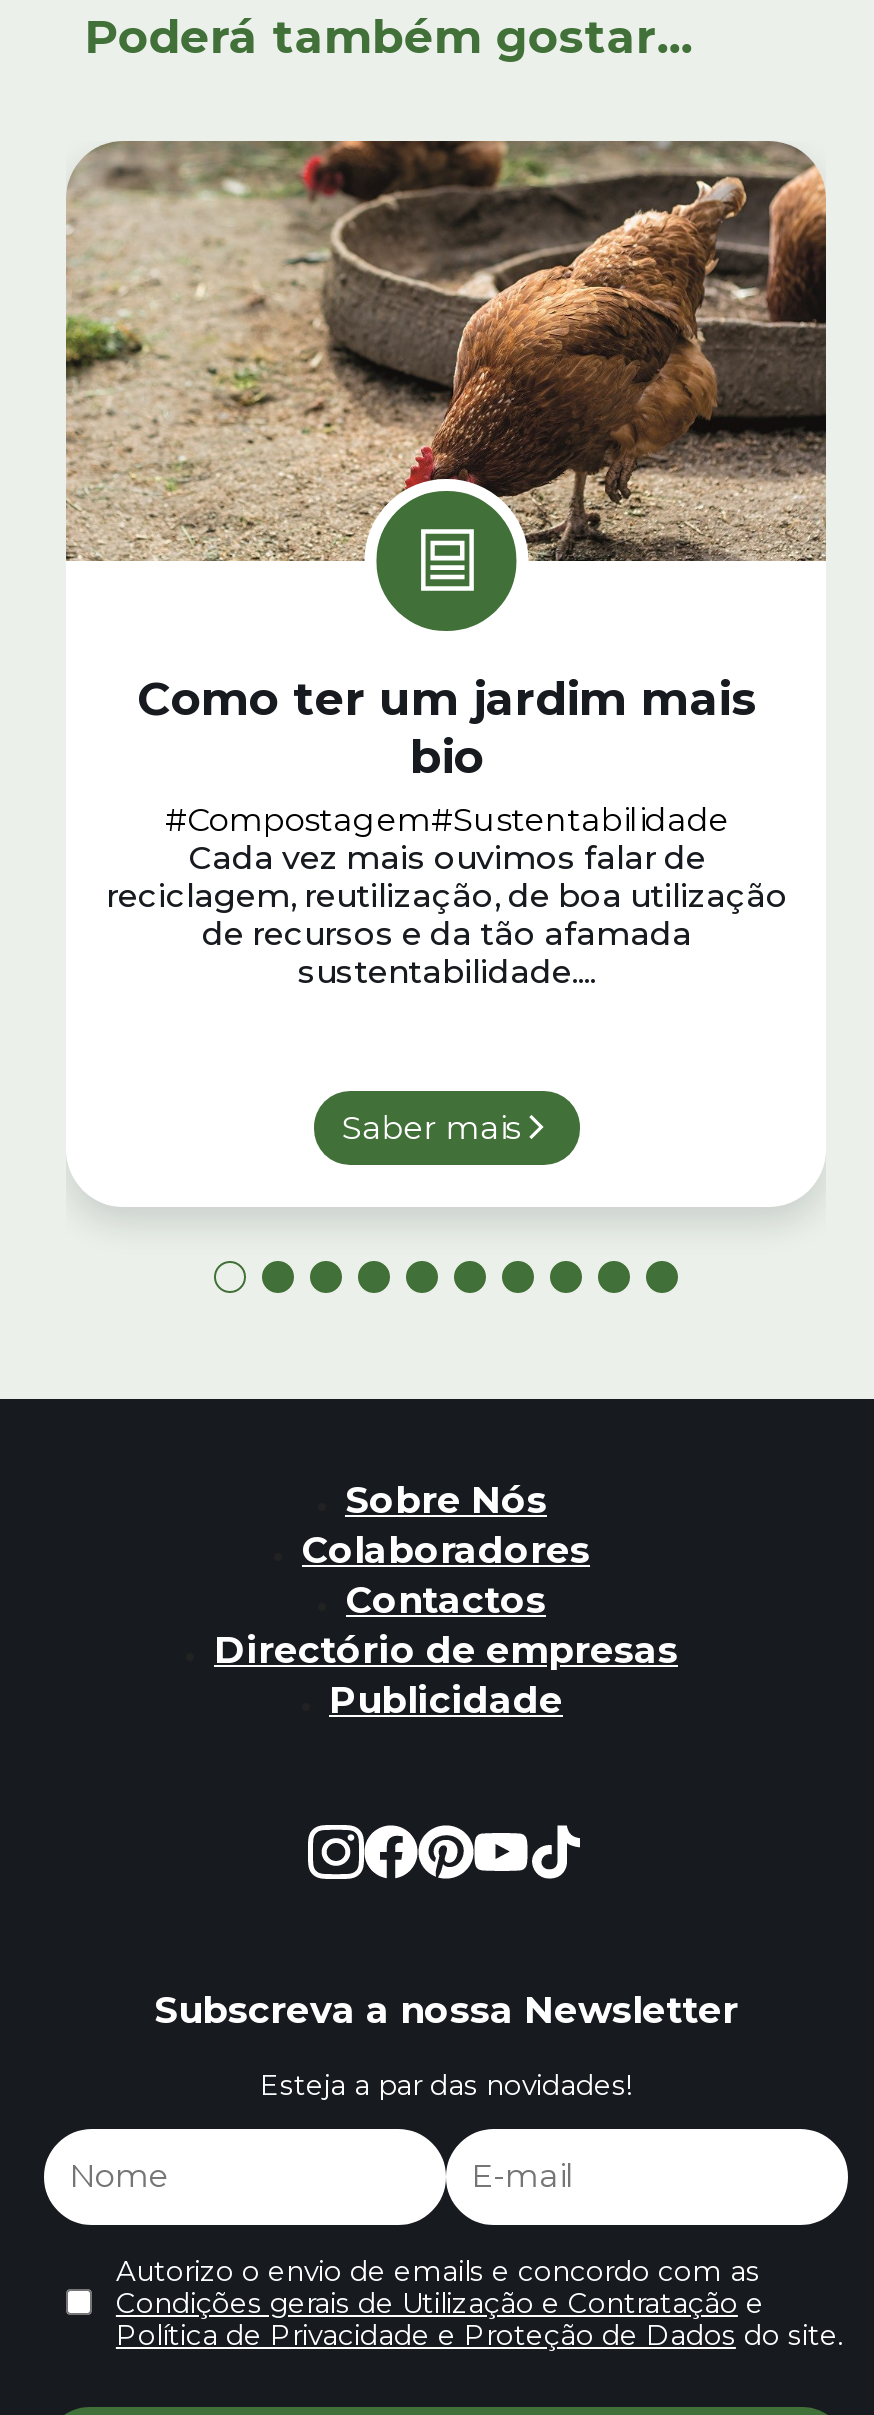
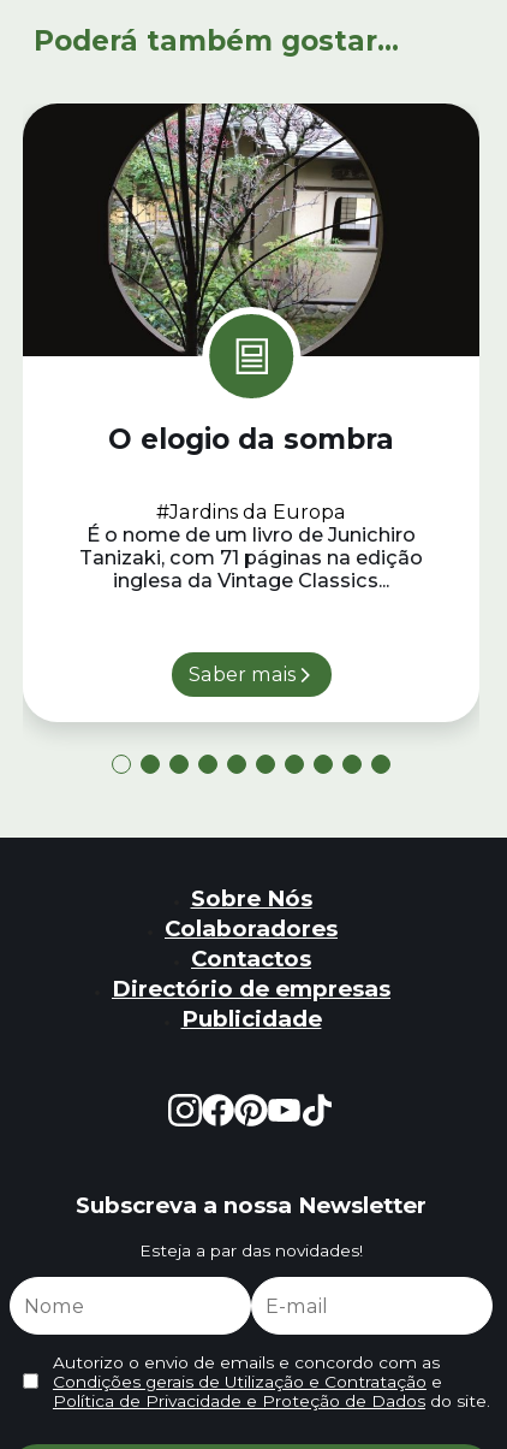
- [image]
+ [image]

- Como ter um jardim mais
- bio
- #Compostagem#Sustentabilidade
- Cada vez mais ouvimos falar de
- reciclagem, reutilização, de boa utilização
- de recursos e da tão afamada
- sustentabilidade....
+ O elogio da sombra
+ #Jardins da Europa
+ É o nome de um livro de Junichiro
+ Tanizaki, com 71 páginas na edição
+ inglesa da Vintage Classics...
